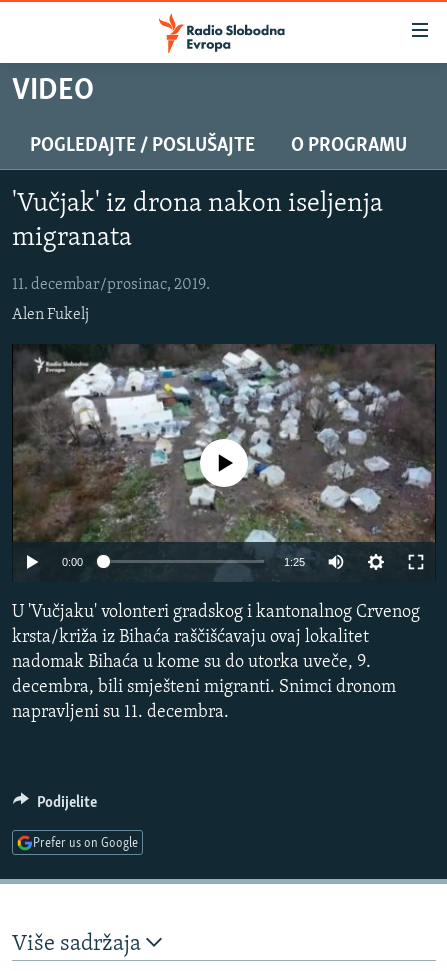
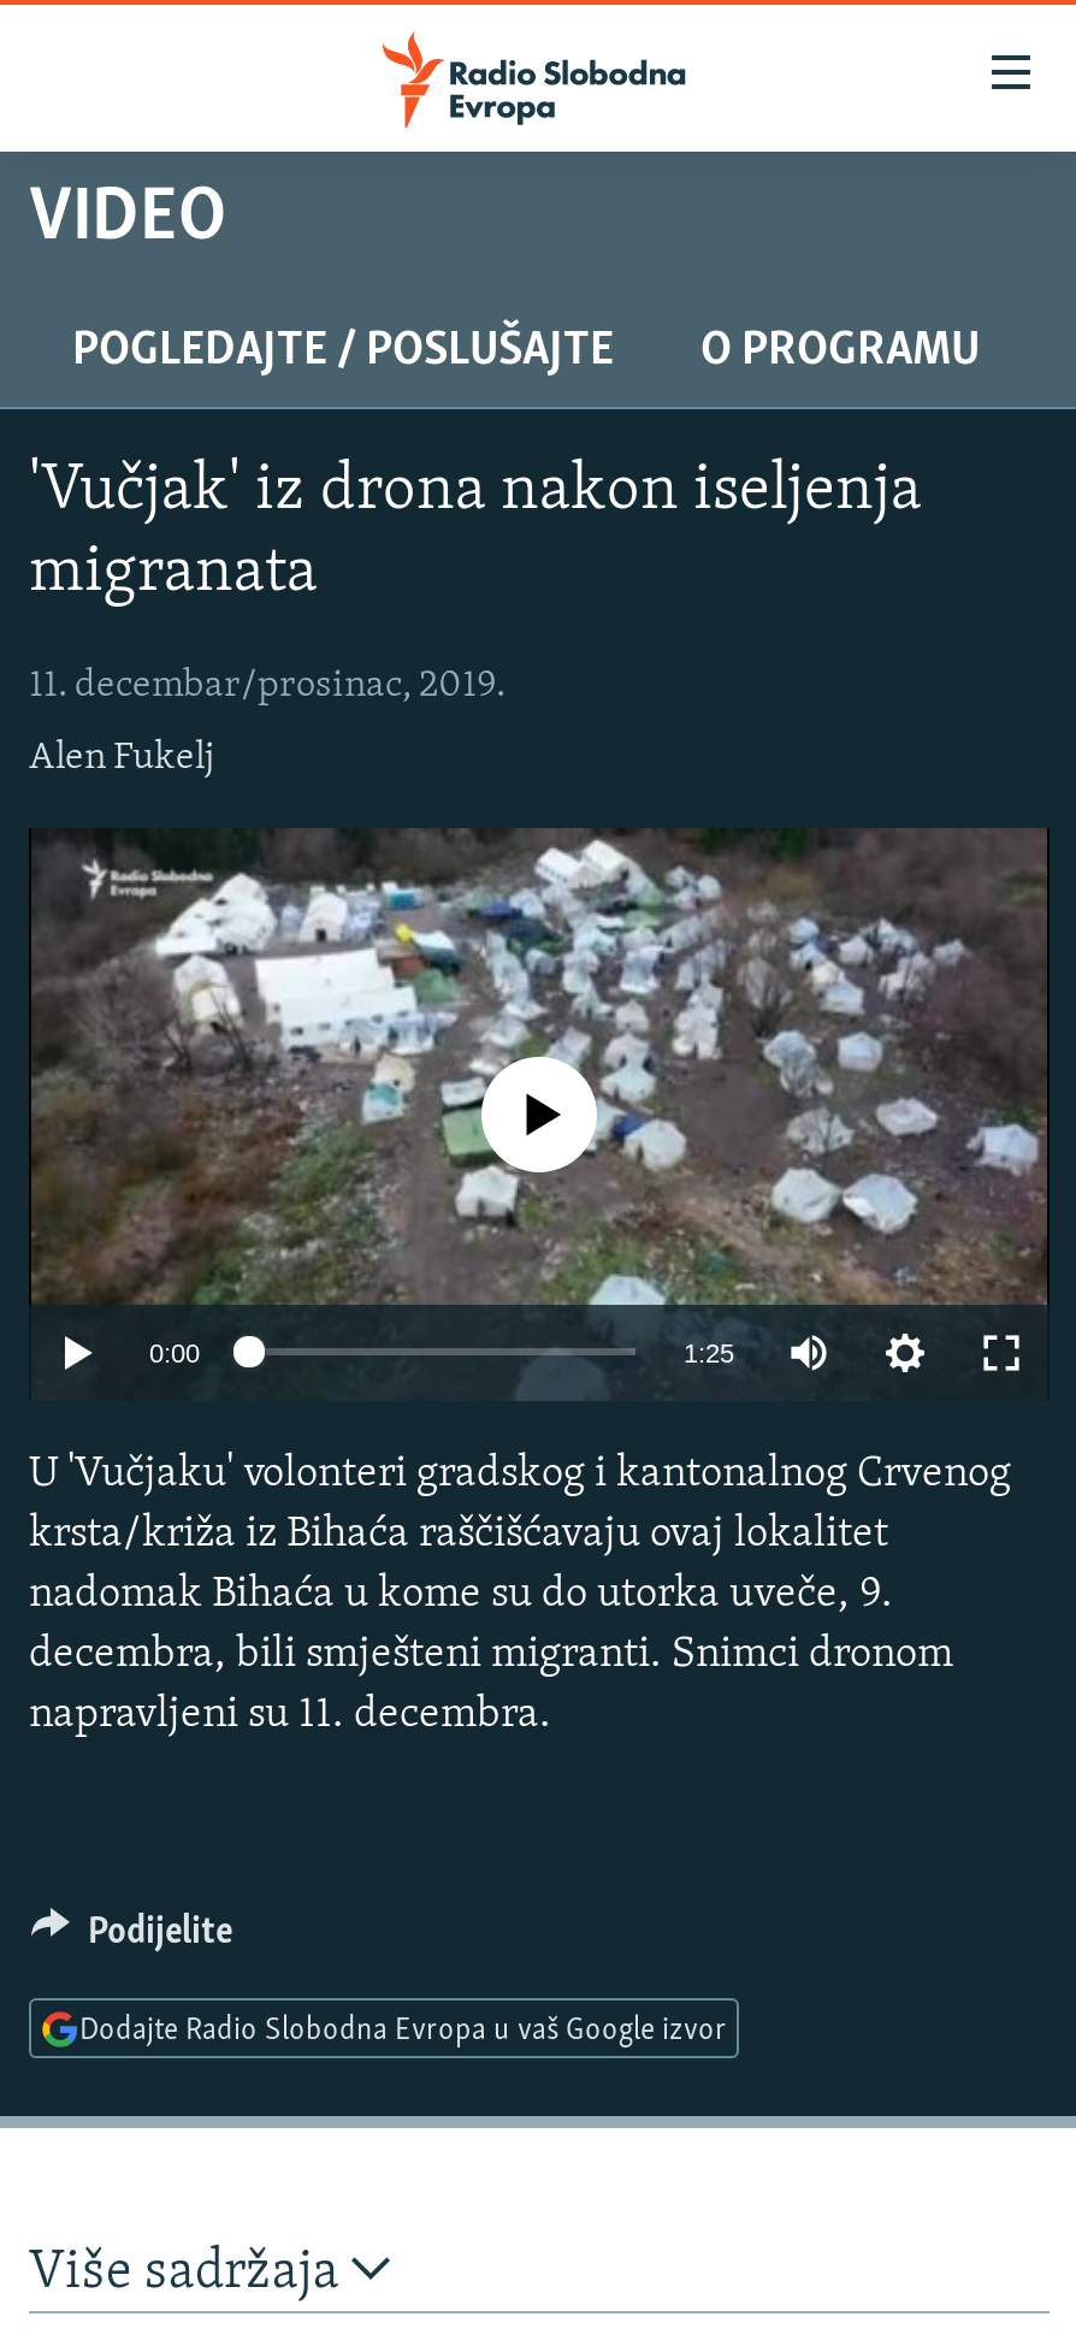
- Prefer us on Google
+ Dodajte Radio Slobodna Evropa u vaš Google izvor
